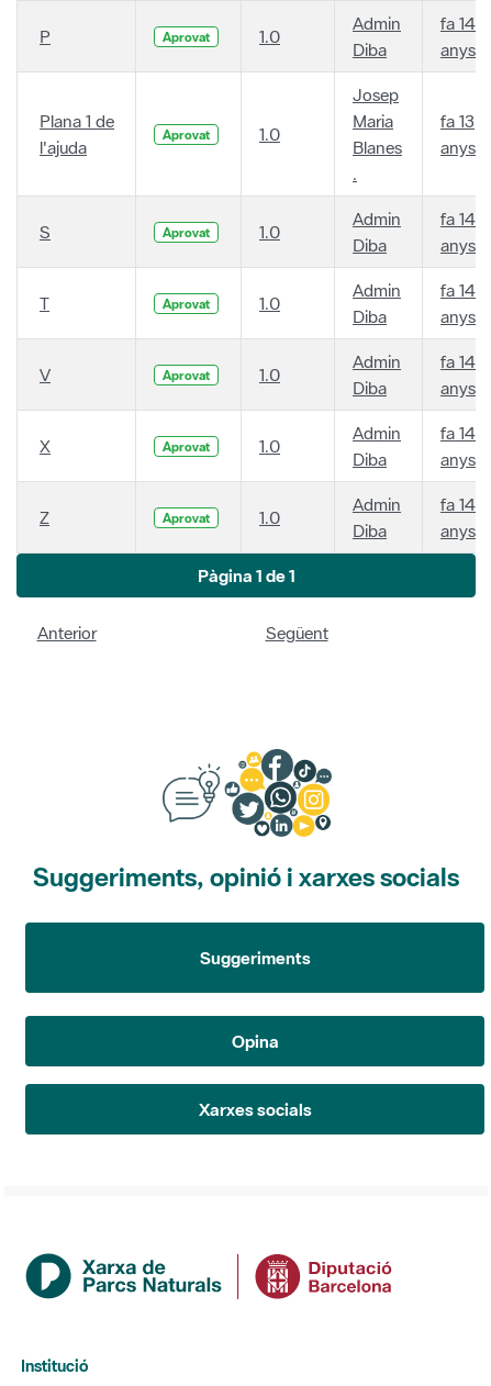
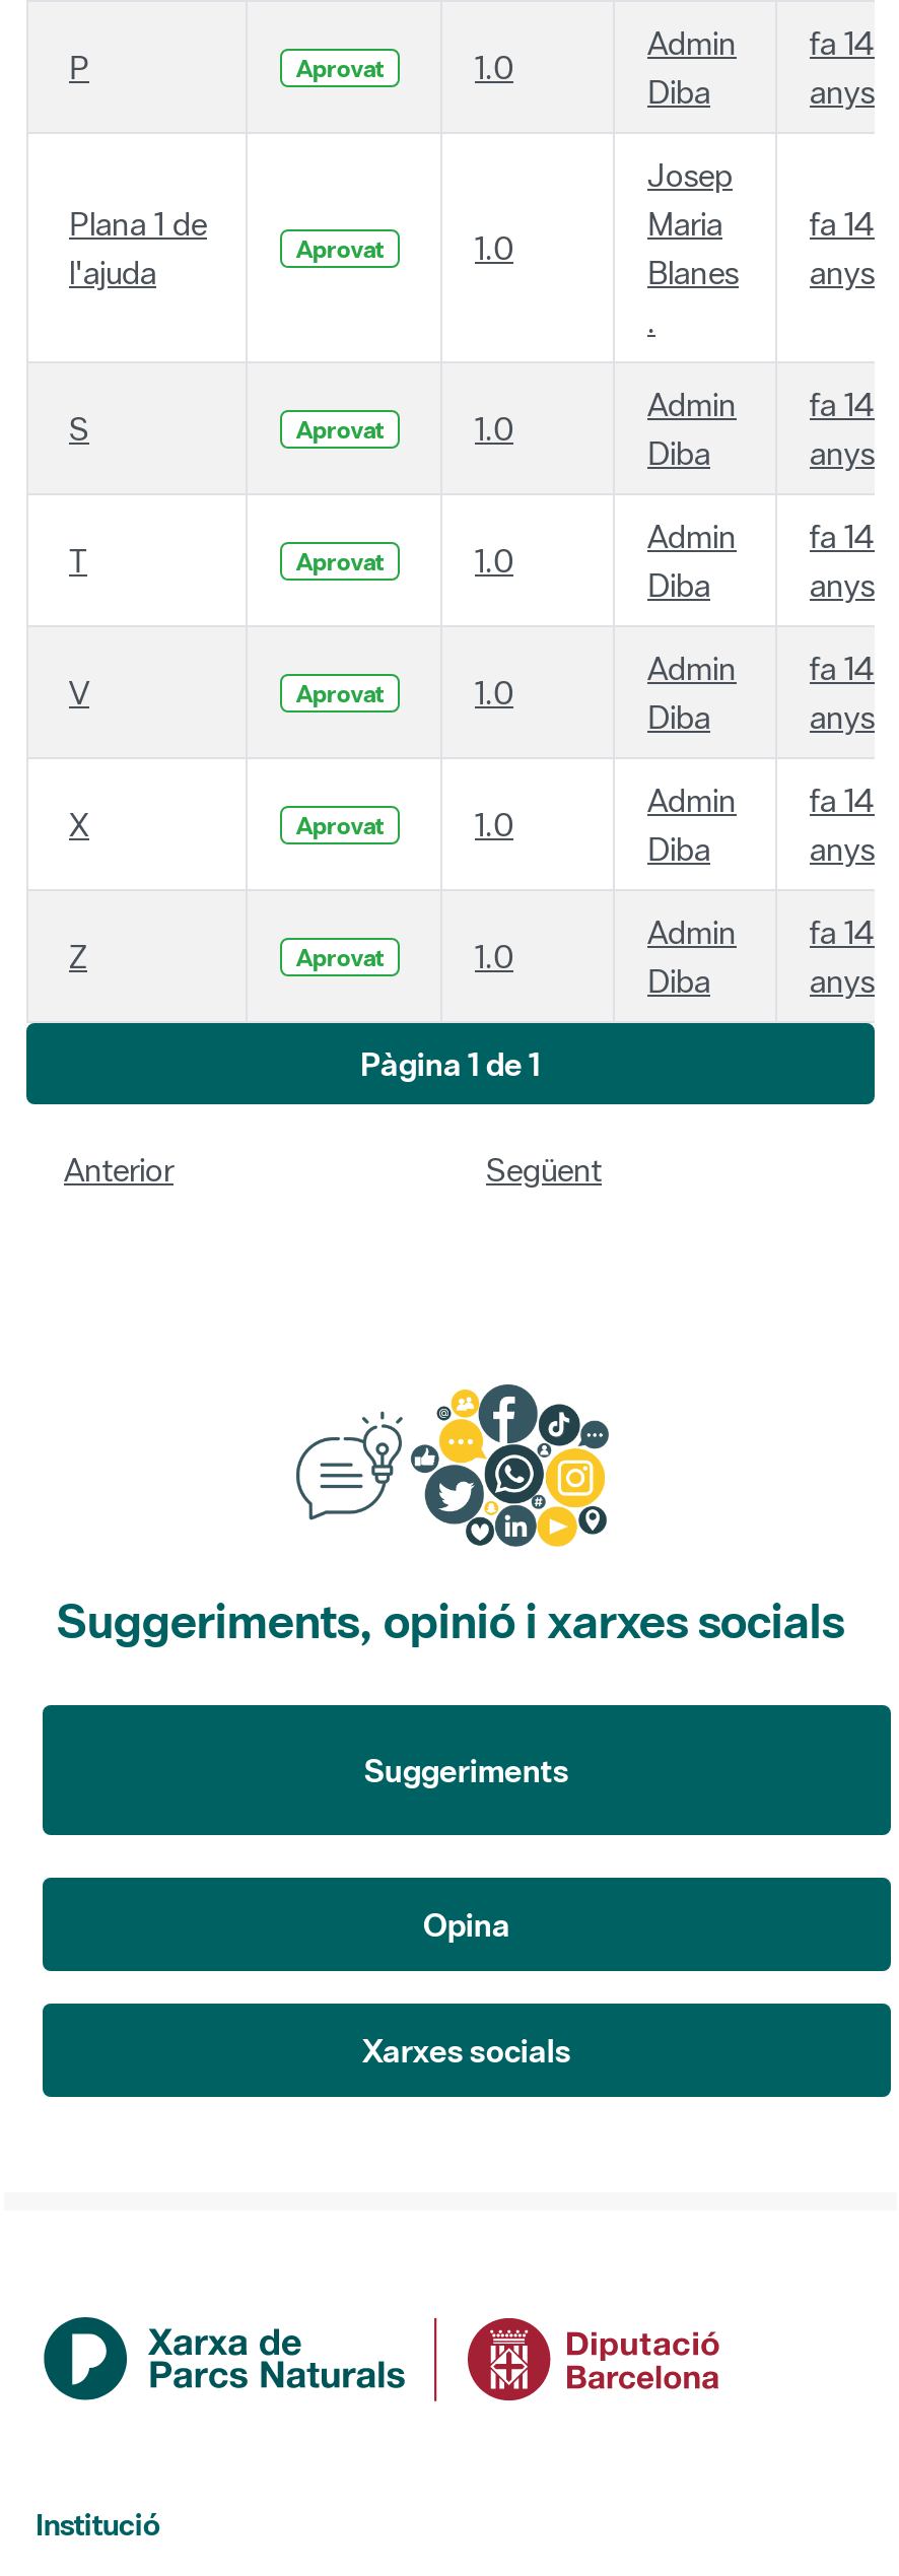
- fa 13
+ fa 14
